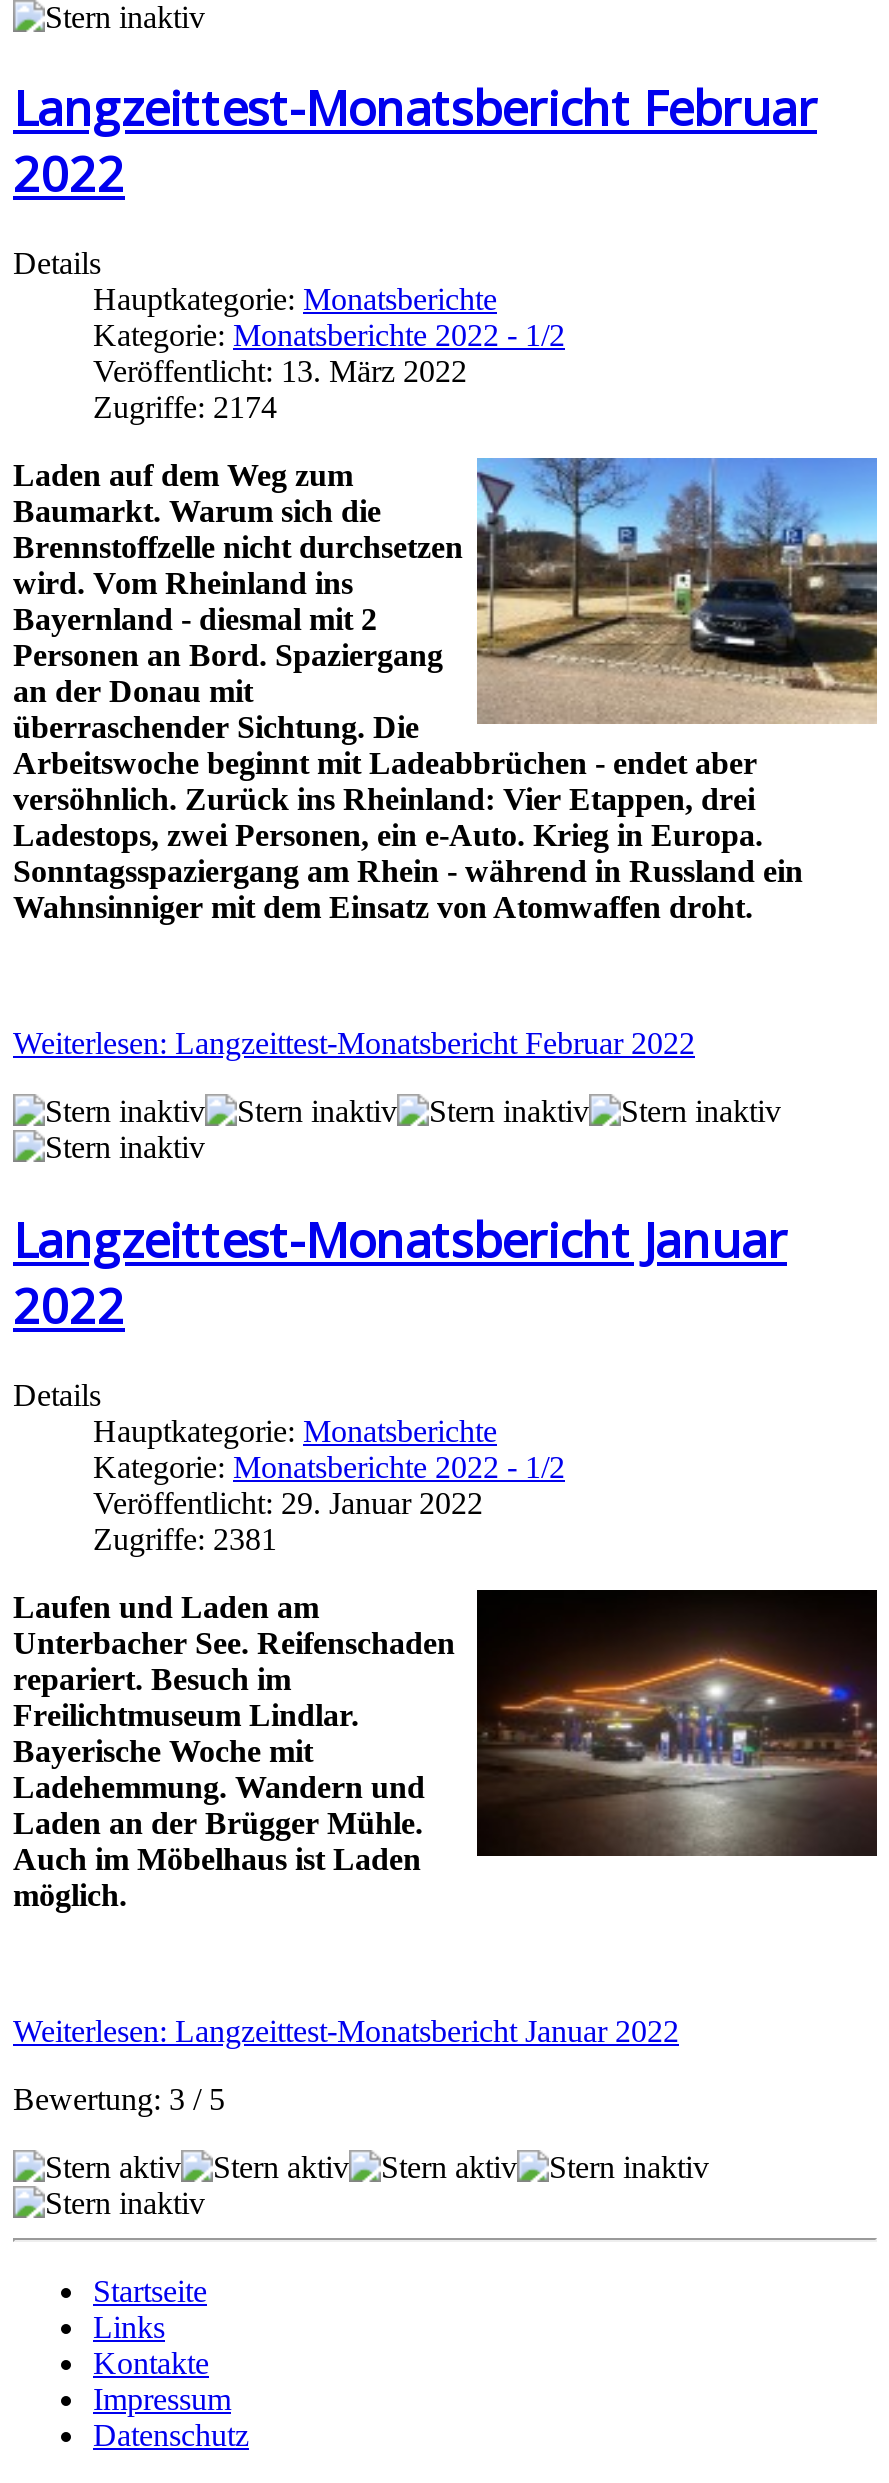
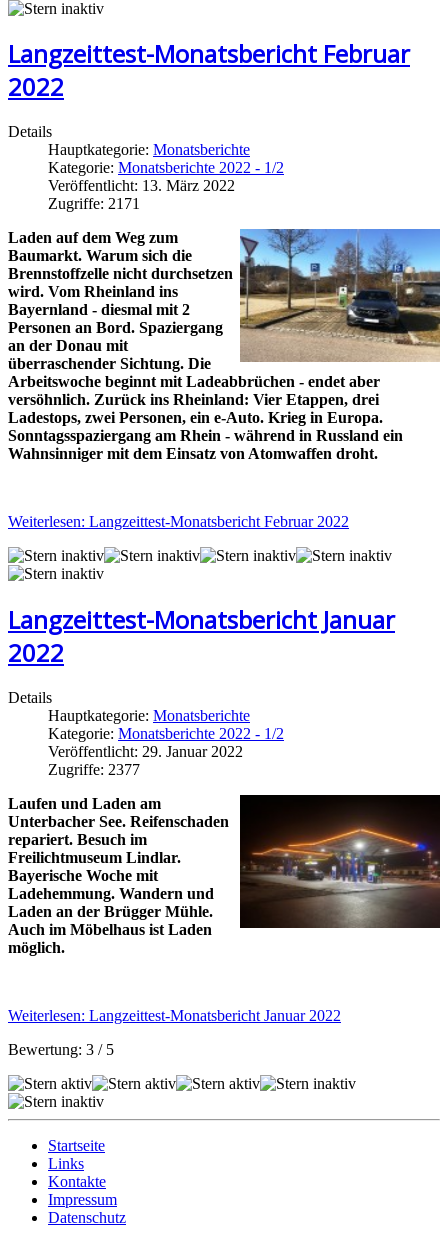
- Zugriffe: 2174
+ Zugriffe: 2171

- Zugriffe: 2381
+ Zugriffe: 2377
